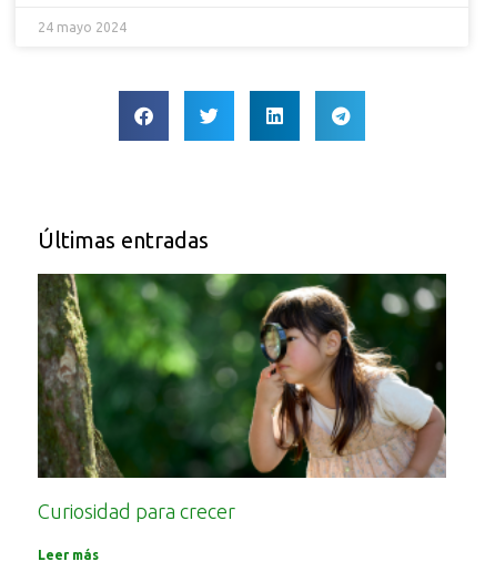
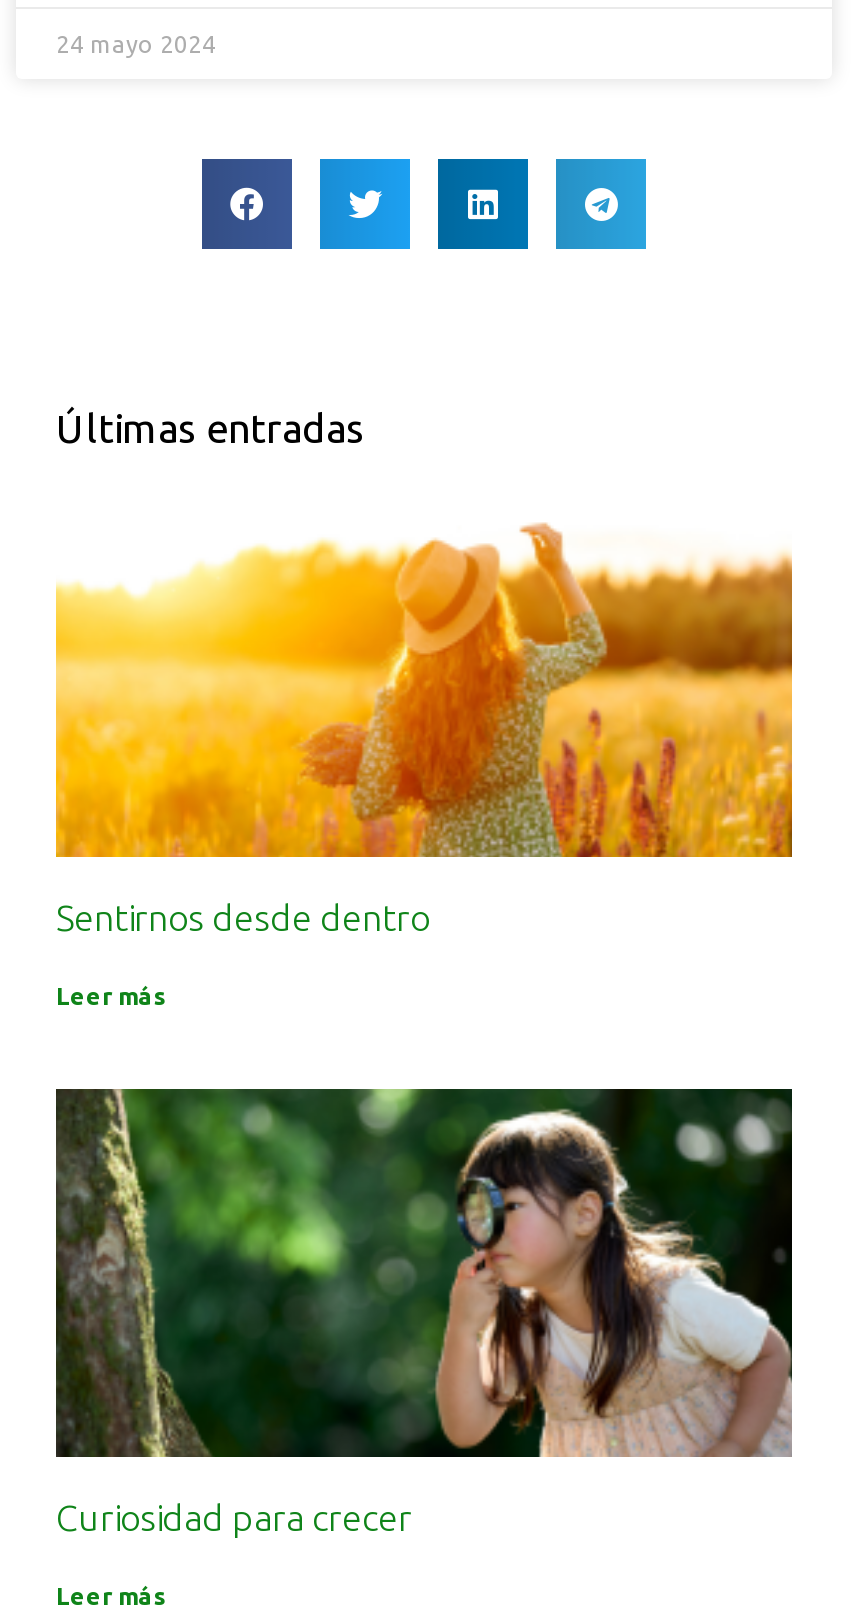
+ [image]
+ Sentirnos desde dentro
+ Leer más
